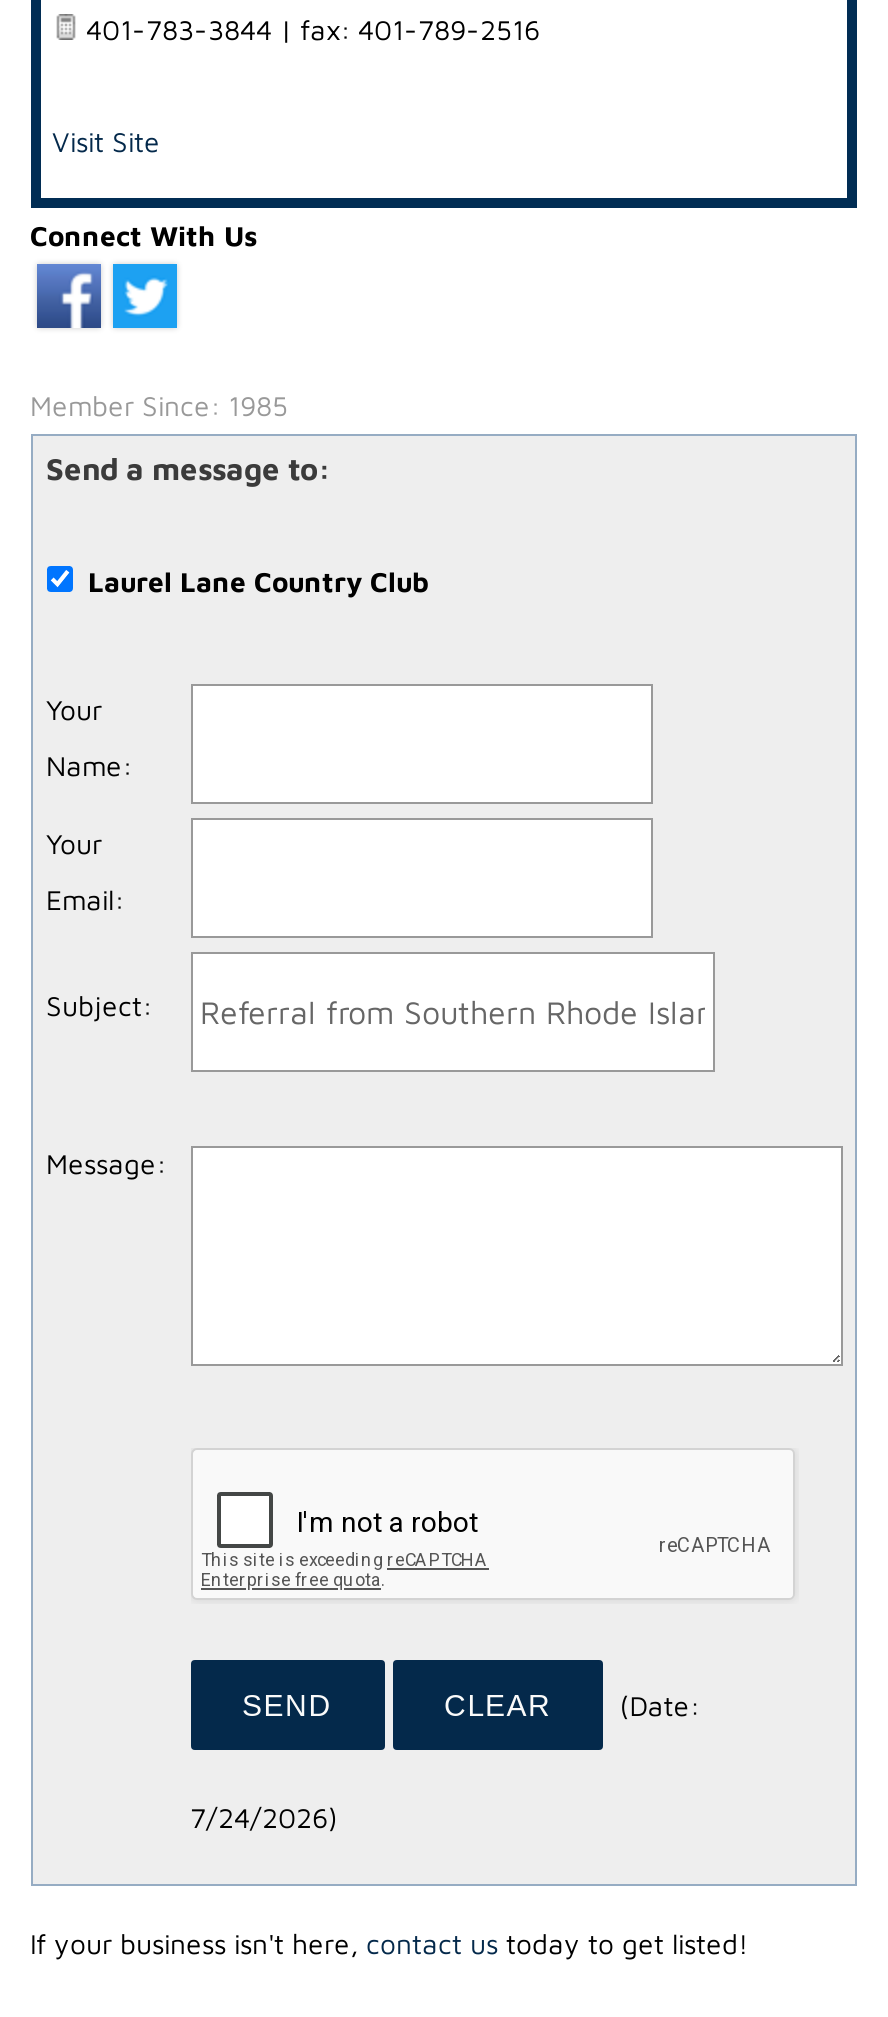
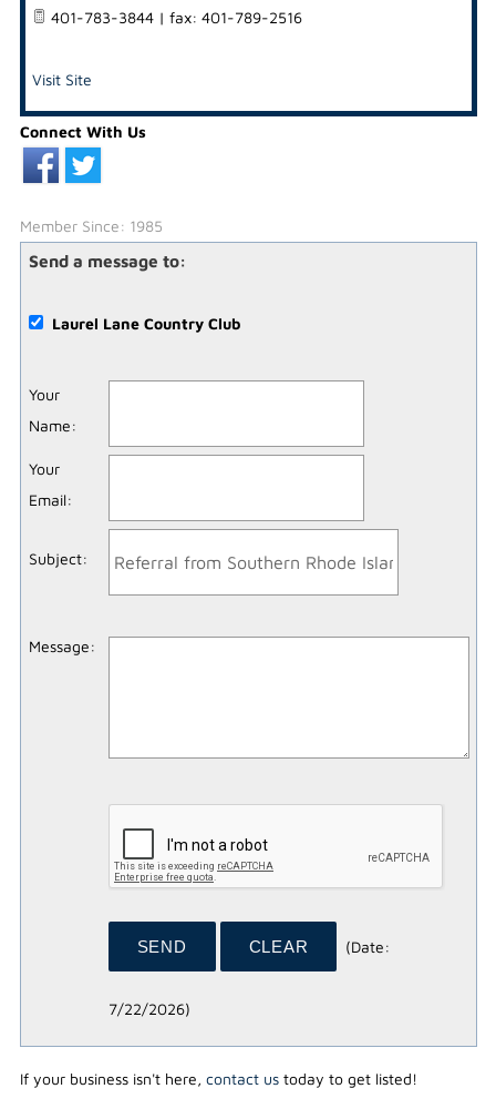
- 7/24/2026)
+ 7/22/2026)
